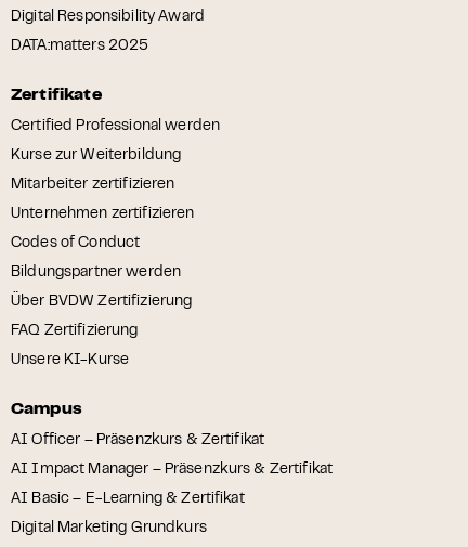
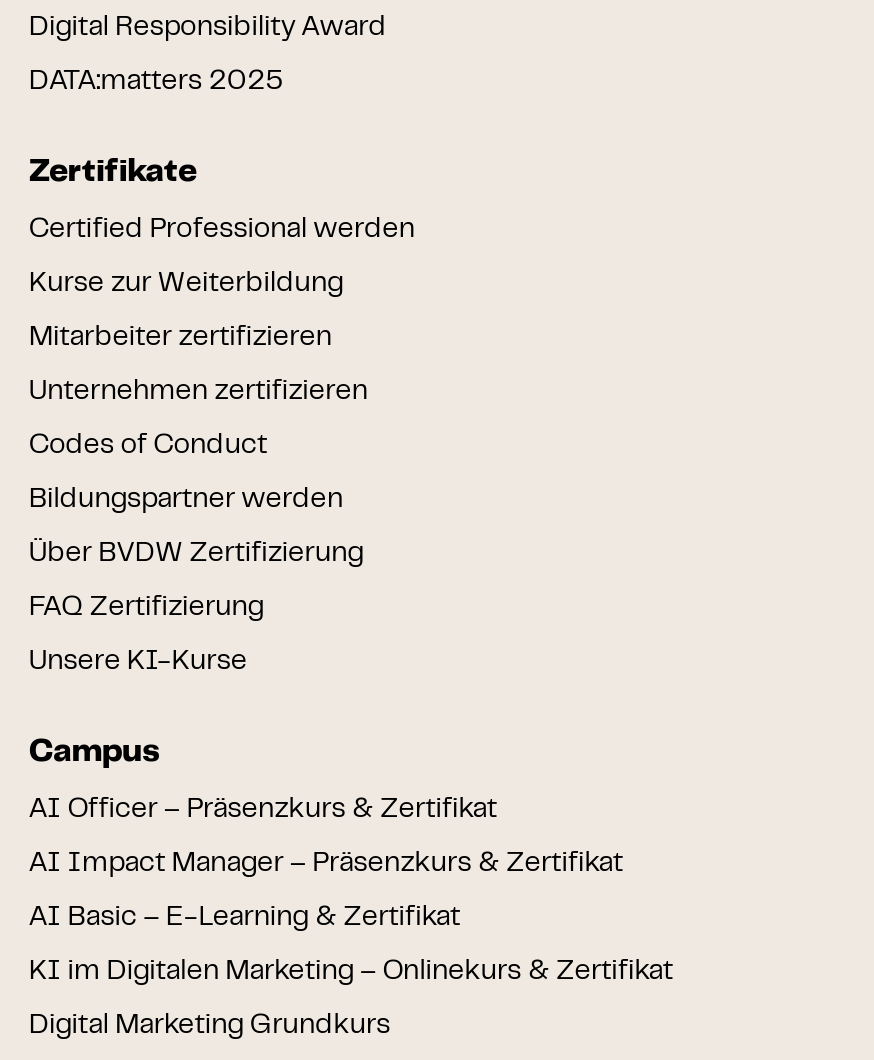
+ KI im Digitalen Marketing – Onlinekurs & Zertifikat
